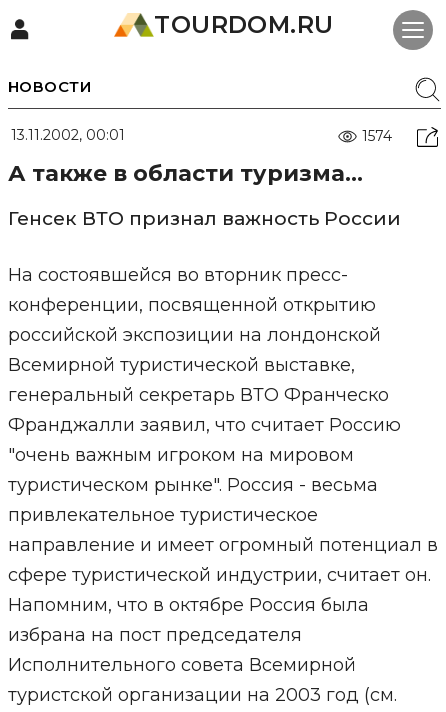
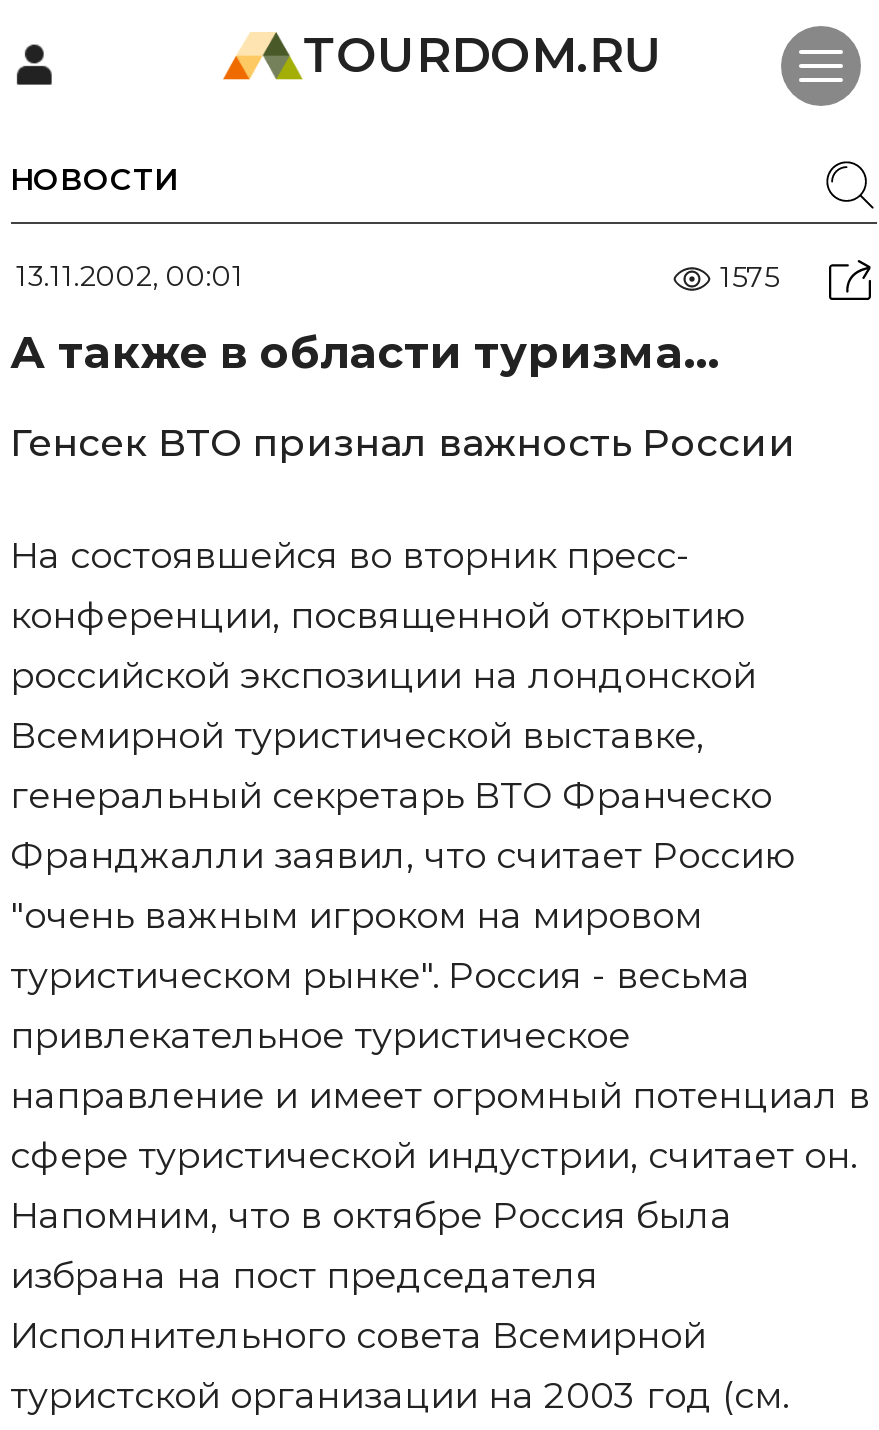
- 1574
+ 1575
